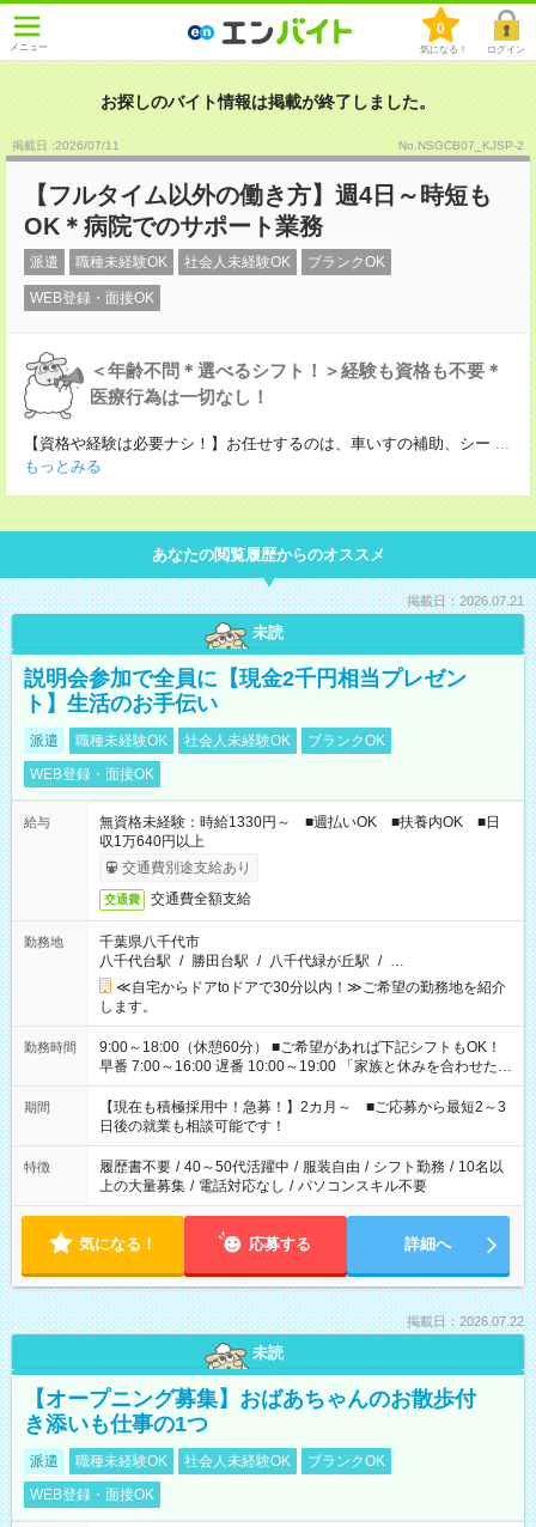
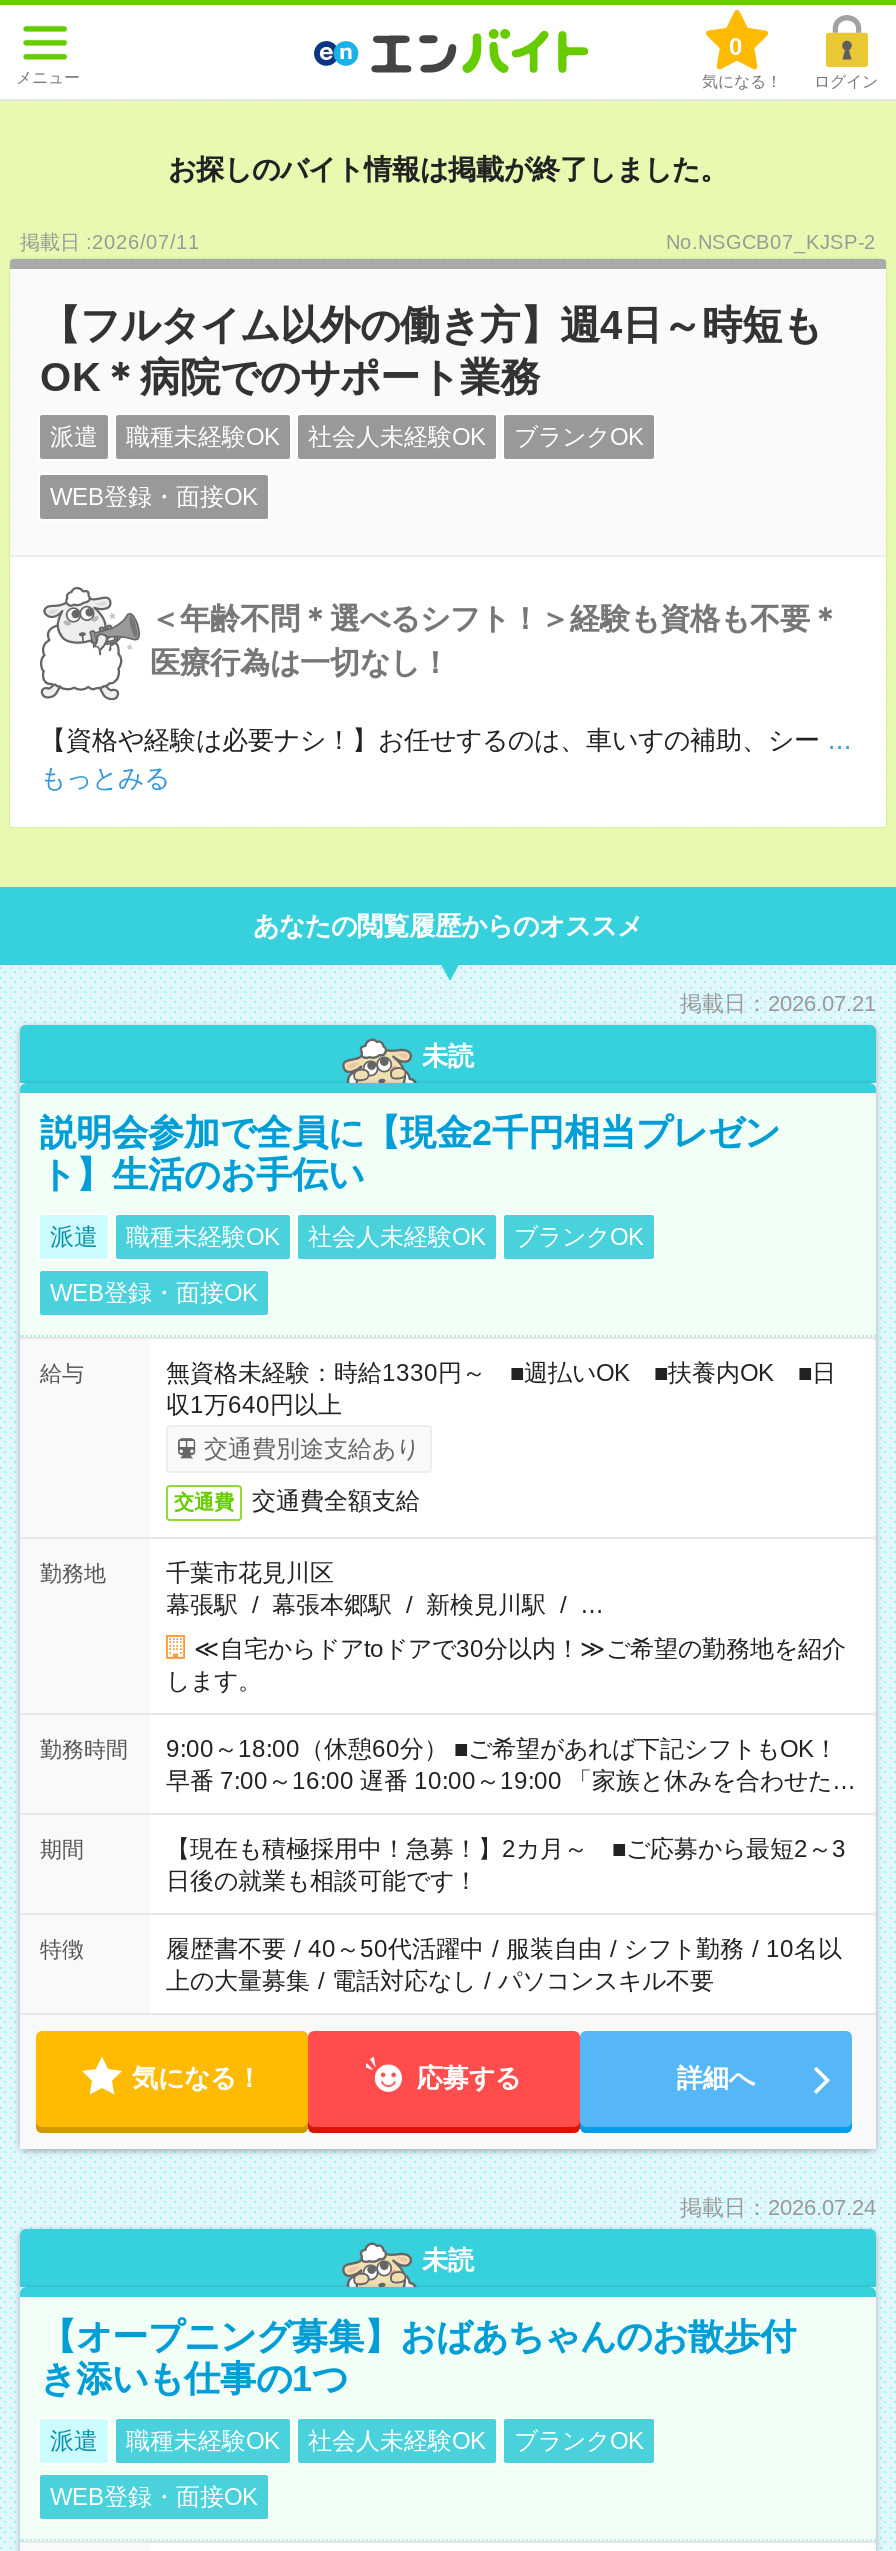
- 千葉県八千代市
- 八千代台駅 / 勝田台駅 / 八千代緑が丘駅 / …
+ 千葉市花見川区
+ 幕張駅 / 幕張本郷駅 / 新検見川駅 / …

- 掲載日：2026.07.22
+ 掲載日：2026.07.24
